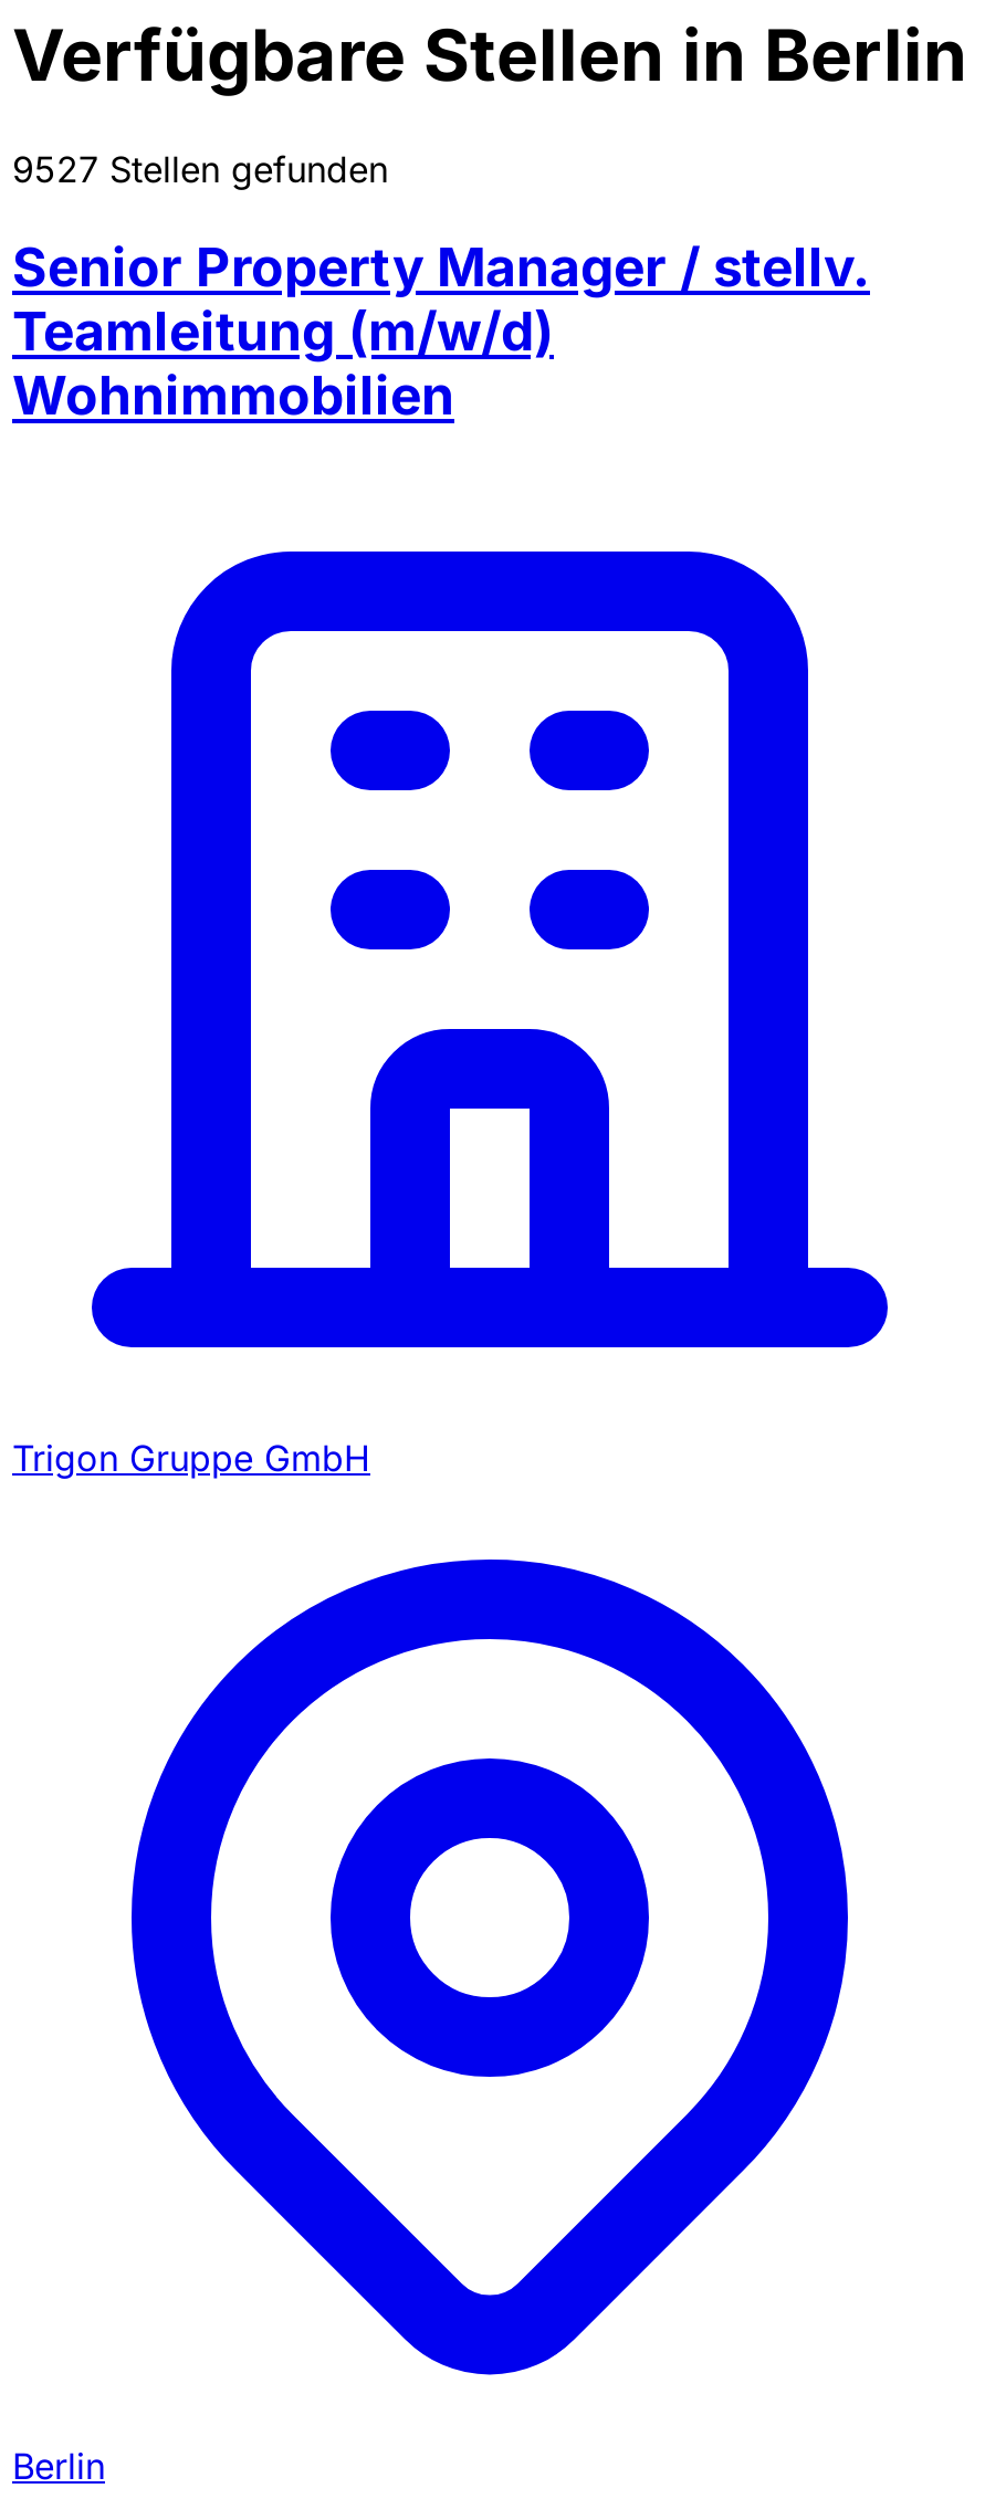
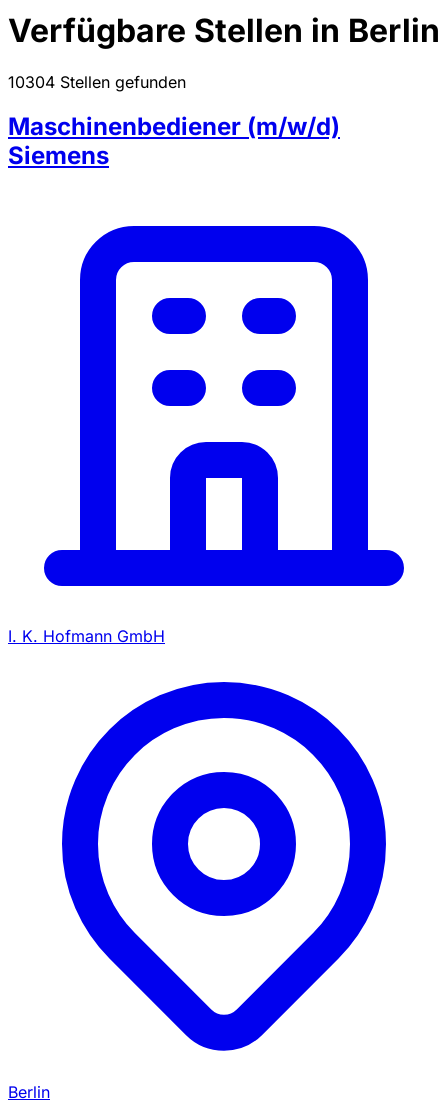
- 9527 Stellen gefunden
+ 10304 Stellen gefunden

- Senior Property Manager / stellv.
- Teamleitung (m/w/d)
- Wohnimmobilien
+ Maschinenbediener (m/w/d)
+ Siemens

- Trigon Gruppe GmbH
+ I. K. Hofmann GmbH
